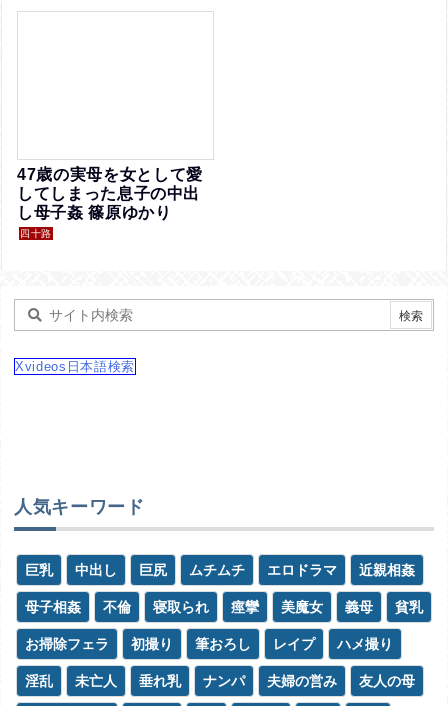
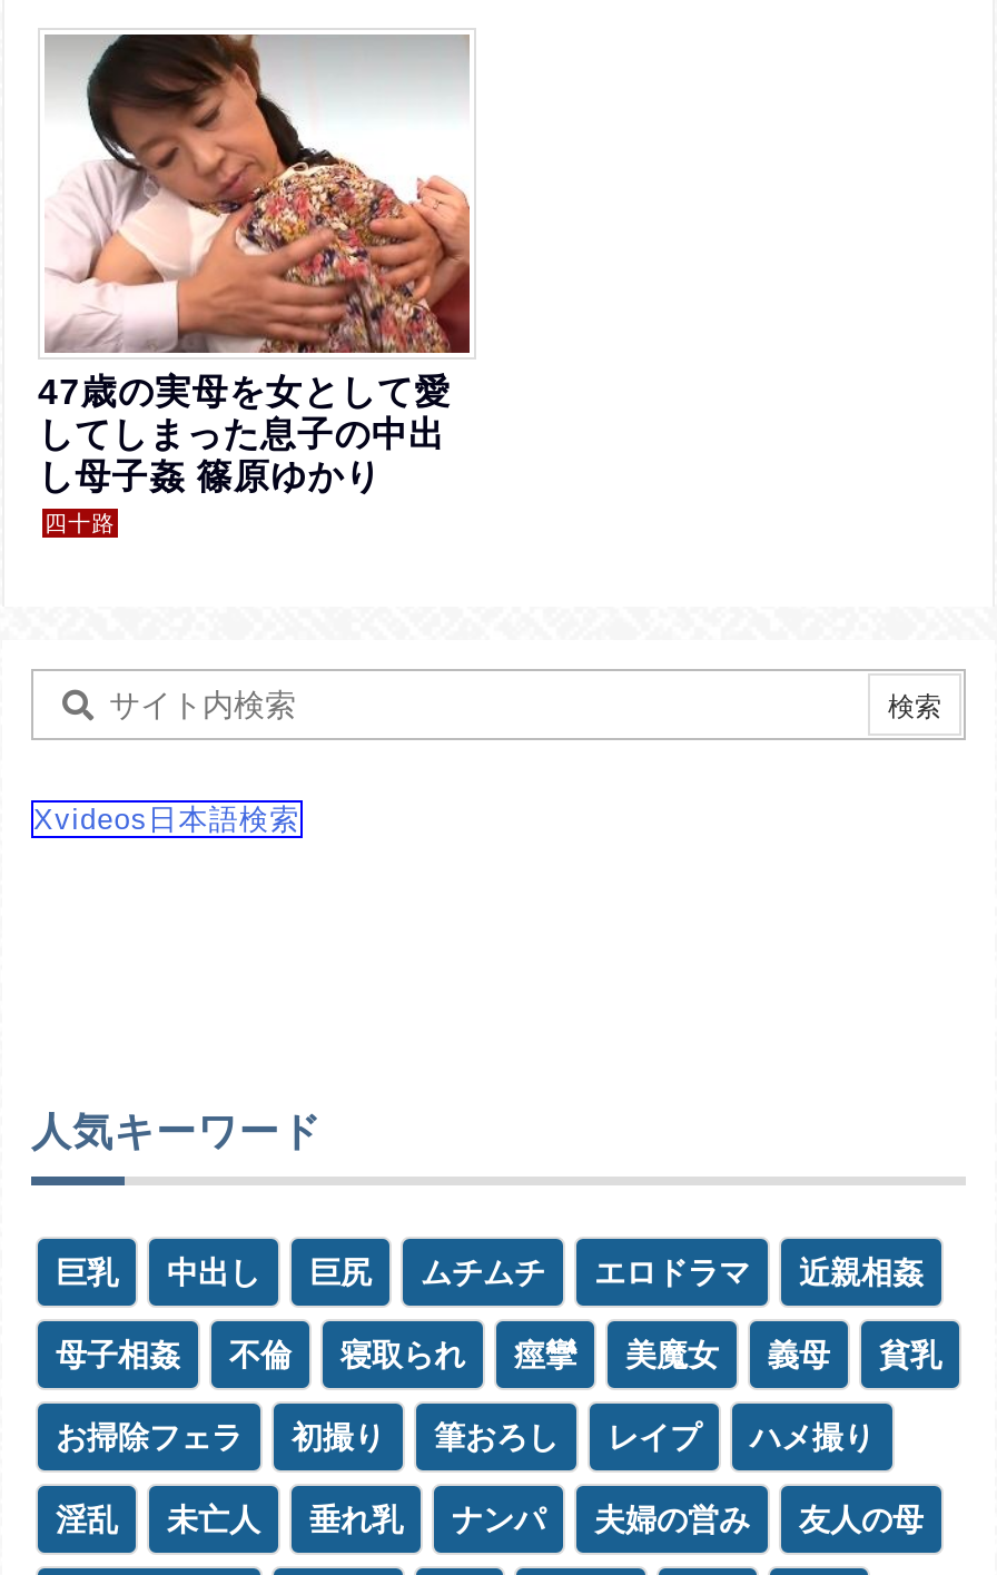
+ [image]
